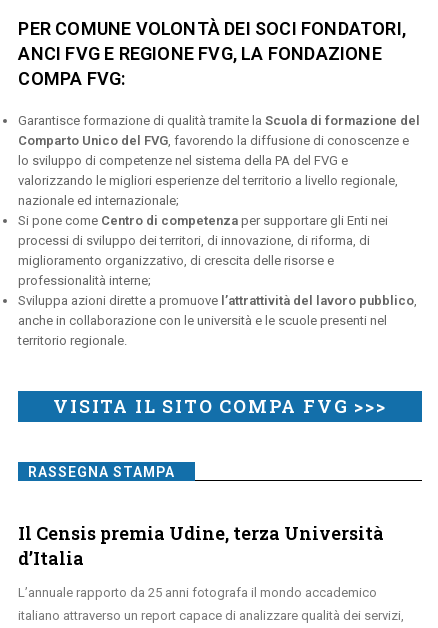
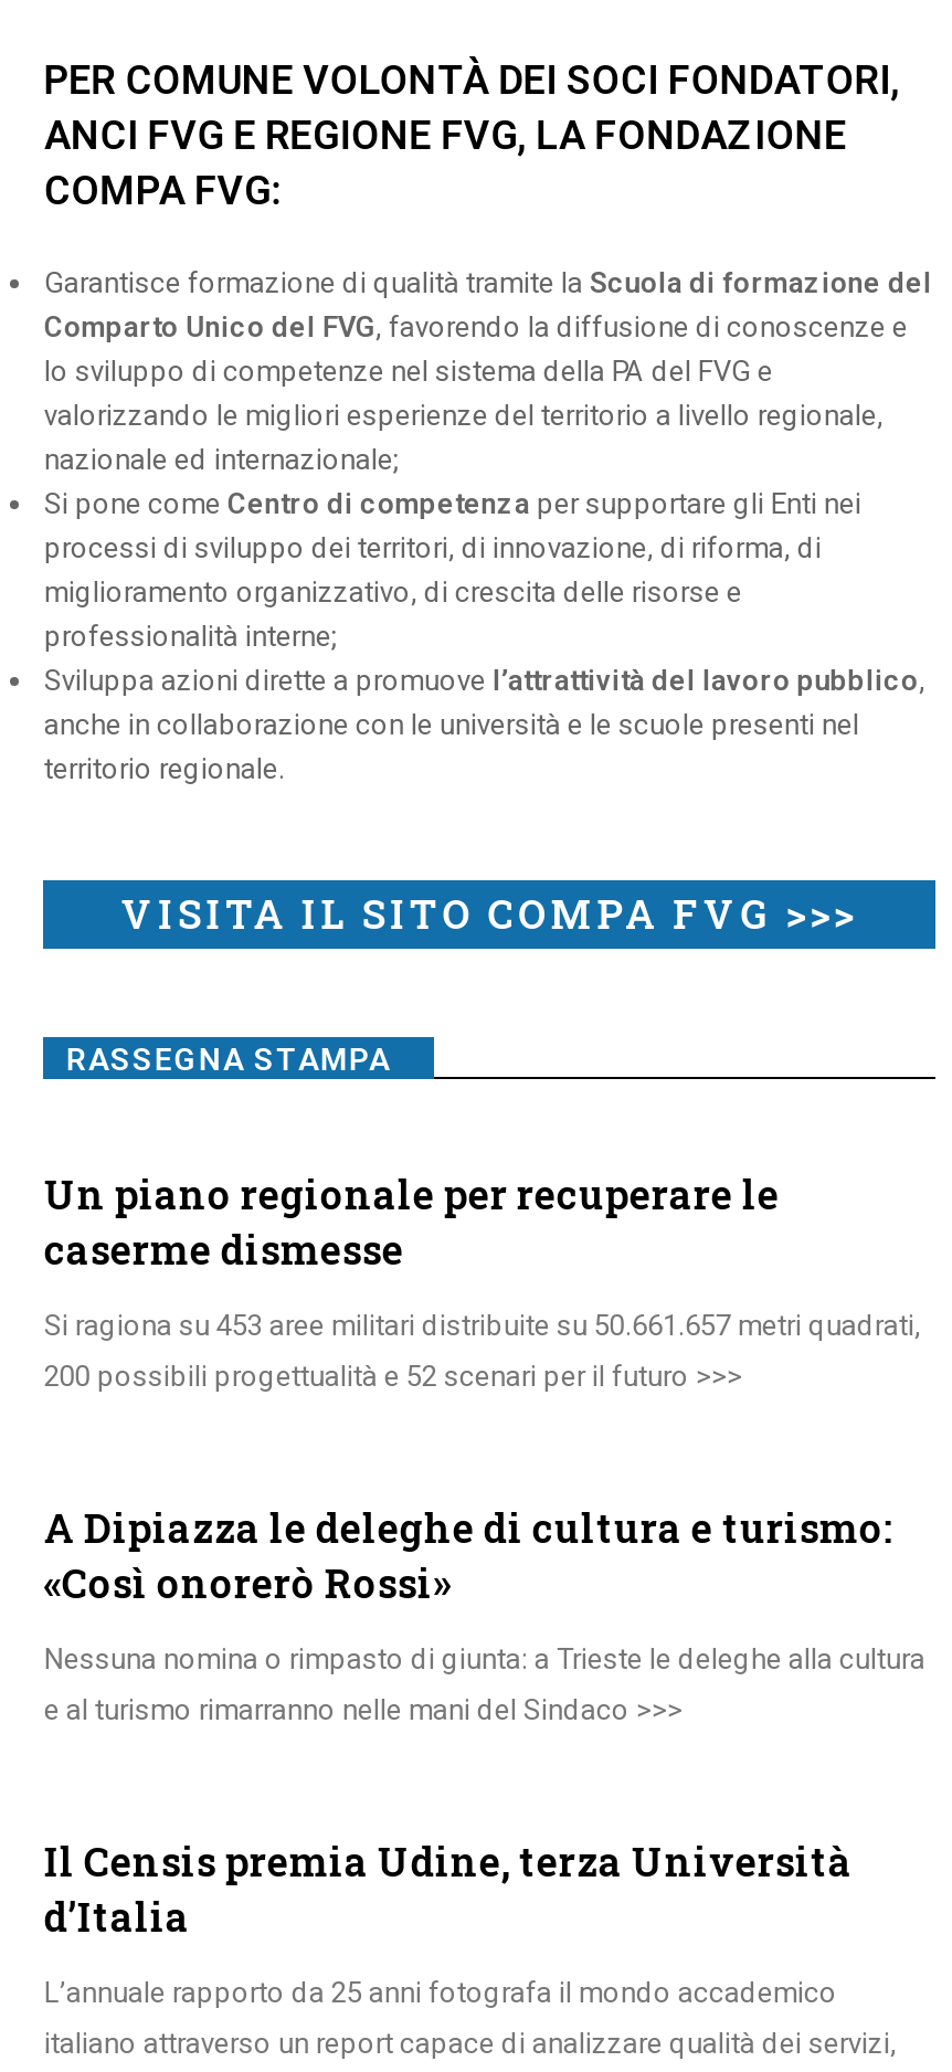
+ Un piano regionale per recuperare le
+ caserme dismesse
+ Si ragiona su 453 aree militari distribuite su 50.661.657 metri quadrati,
+ 200 possibili progettualità e 52 scenari per il futuro
+ A Dipiazza le deleghe di cultura e turismo:
+ «Così onorerò Rossi»
+ Nessuna nomina o rimpasto di giunta: a Trieste le deleghe alla cultura
+ e al turismo rimarranno nelle mani del Sindaco
